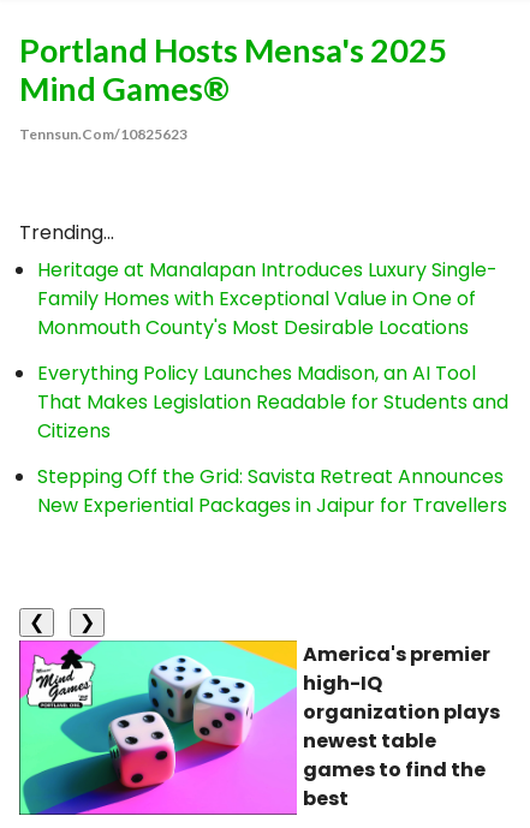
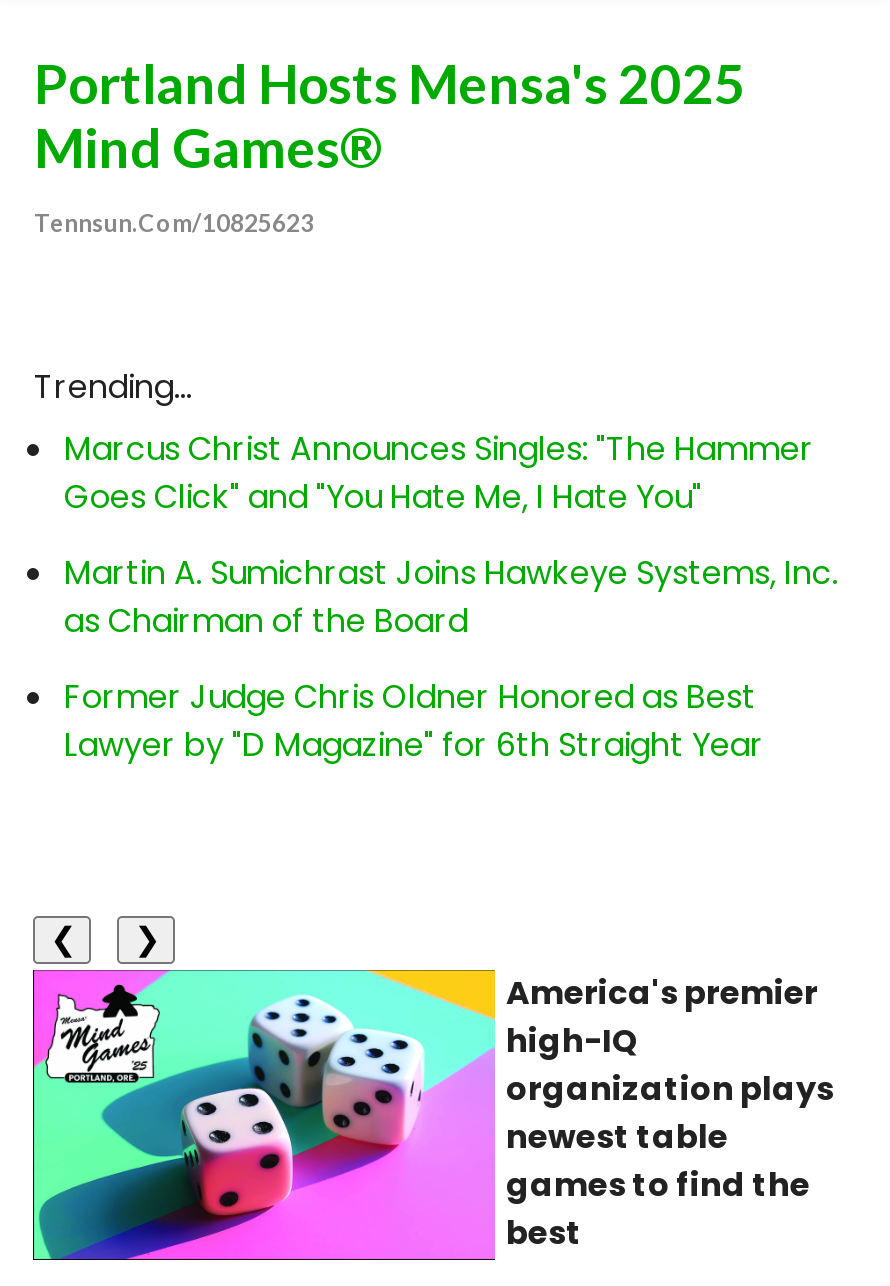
- Heritage at Manalapan Introduces Luxury Single-
- Family Homes with Exceptional Value in One of
- Monmouth County's Most Desirable Locations
+ Marcus Christ Announces Singles: "The Hammer
+ Goes Click" and "You Hate Me, I Hate You"

- Everything Policy Launches Madison, an AI Tool
- That Makes Legislation Readable for Students and
- Citizens
+ Martin A. Sumichrast Joins Hawkeye Systems, Inc.
+ as Chairman of the Board

- Stepping Off the Grid: Savista Retreat Announces
- New Experiential Packages in Jaipur for Travellers
+ Former Judge Chris Oldner Honored as Best
+ Lawyer by "D Magazine" for 6th Straight Year
